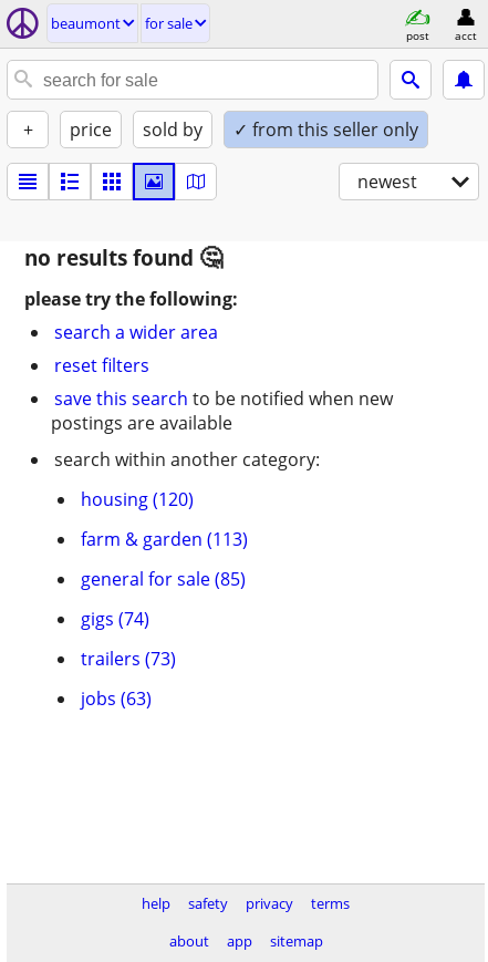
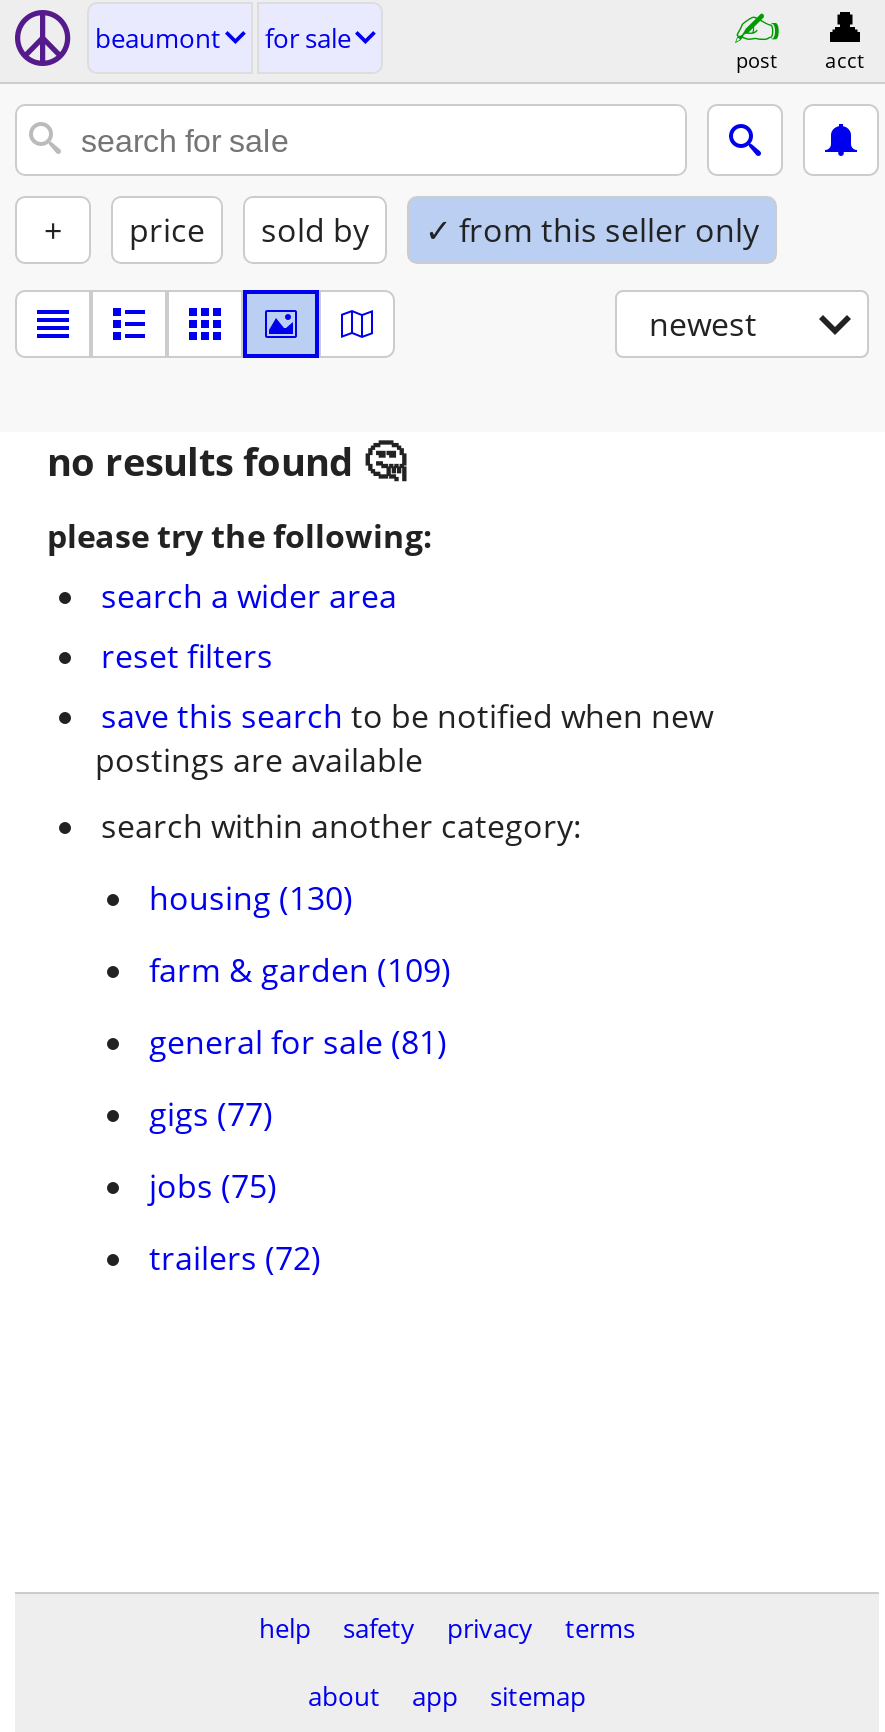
- housing (120)
+ housing (130)

- farm & garden (113)
+ farm & garden (109)

- general for sale (85)
+ general for sale (81)

- gigs (74)
+ gigs (77)

- trailers (73)
+ jobs (75)

- jobs (63)
+ trailers (72)
